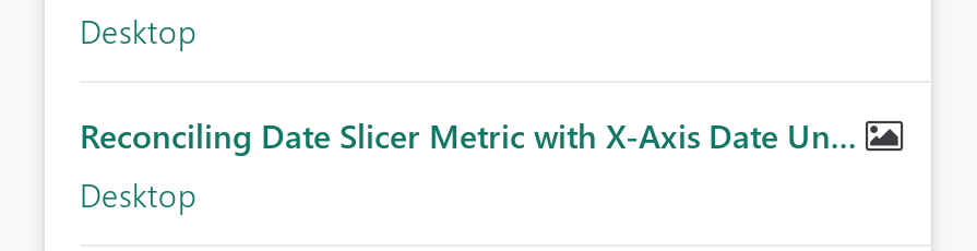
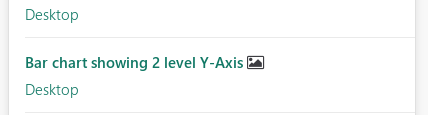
- Reconciling Date Slicer Metric with X-Axis Date Un...
+ Bar chart showing 2 level Y-Axis
